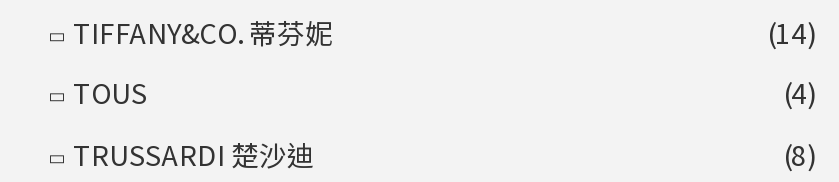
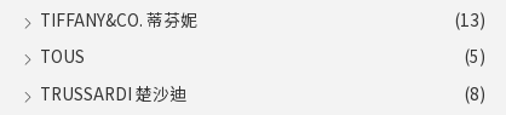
- (14)
+ (13)

- (4)
+ (5)
